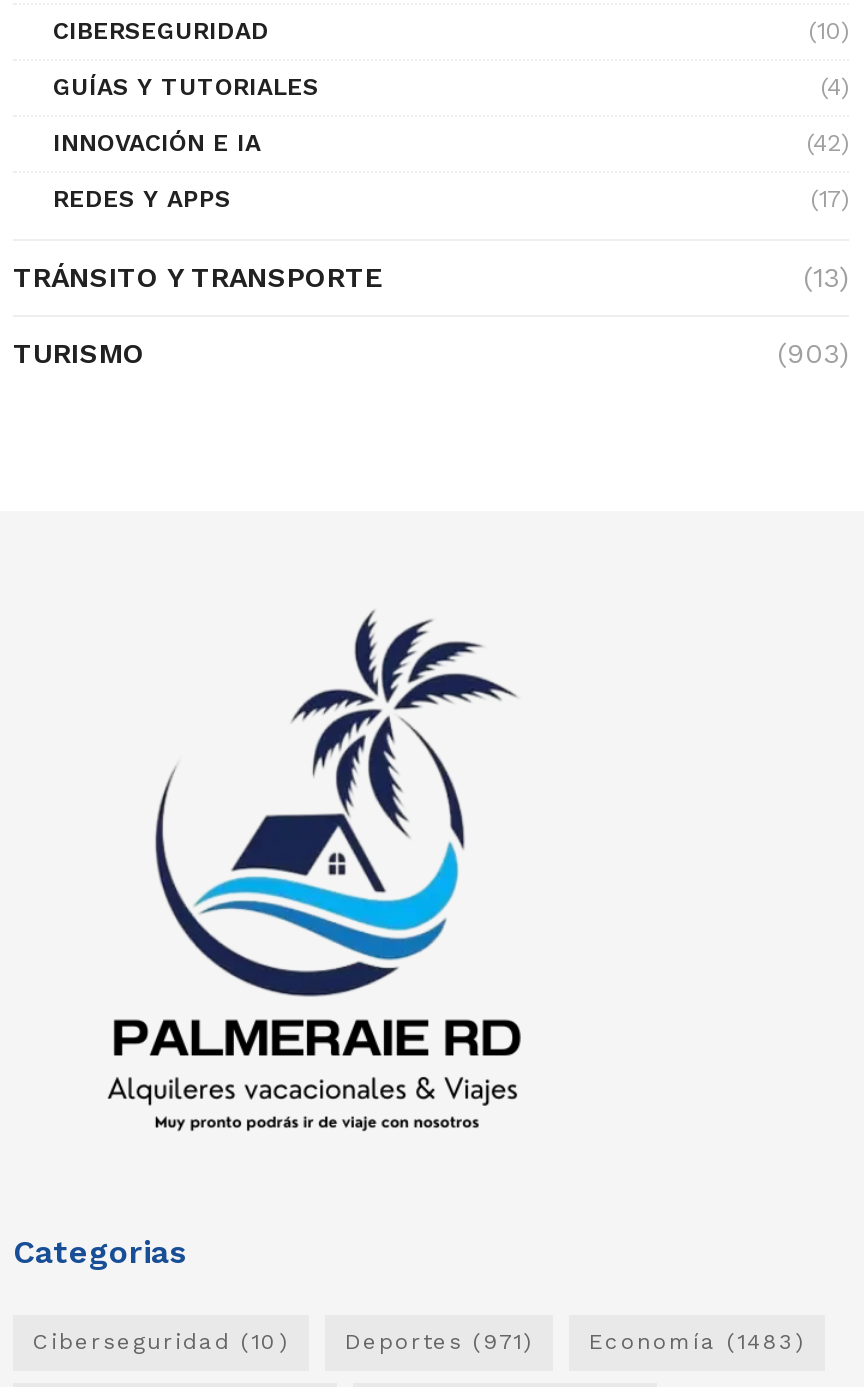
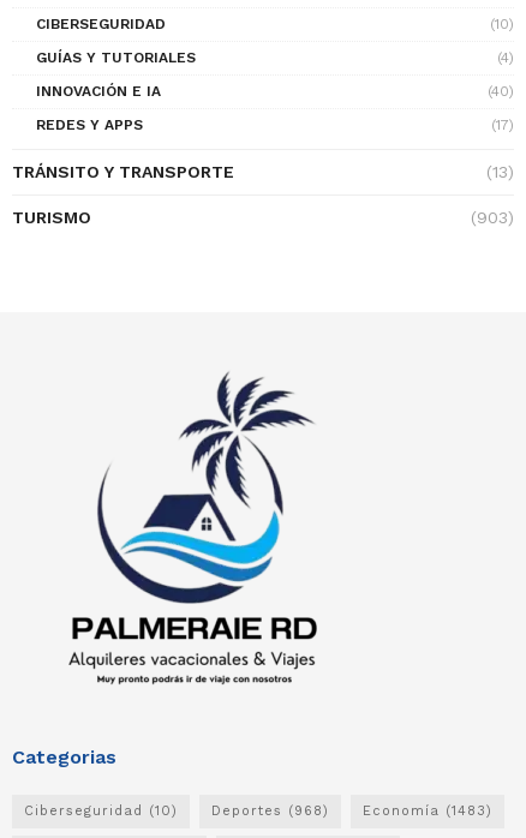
- (42)
+ (40)

- Deportes (971)
+ Deportes (968)
